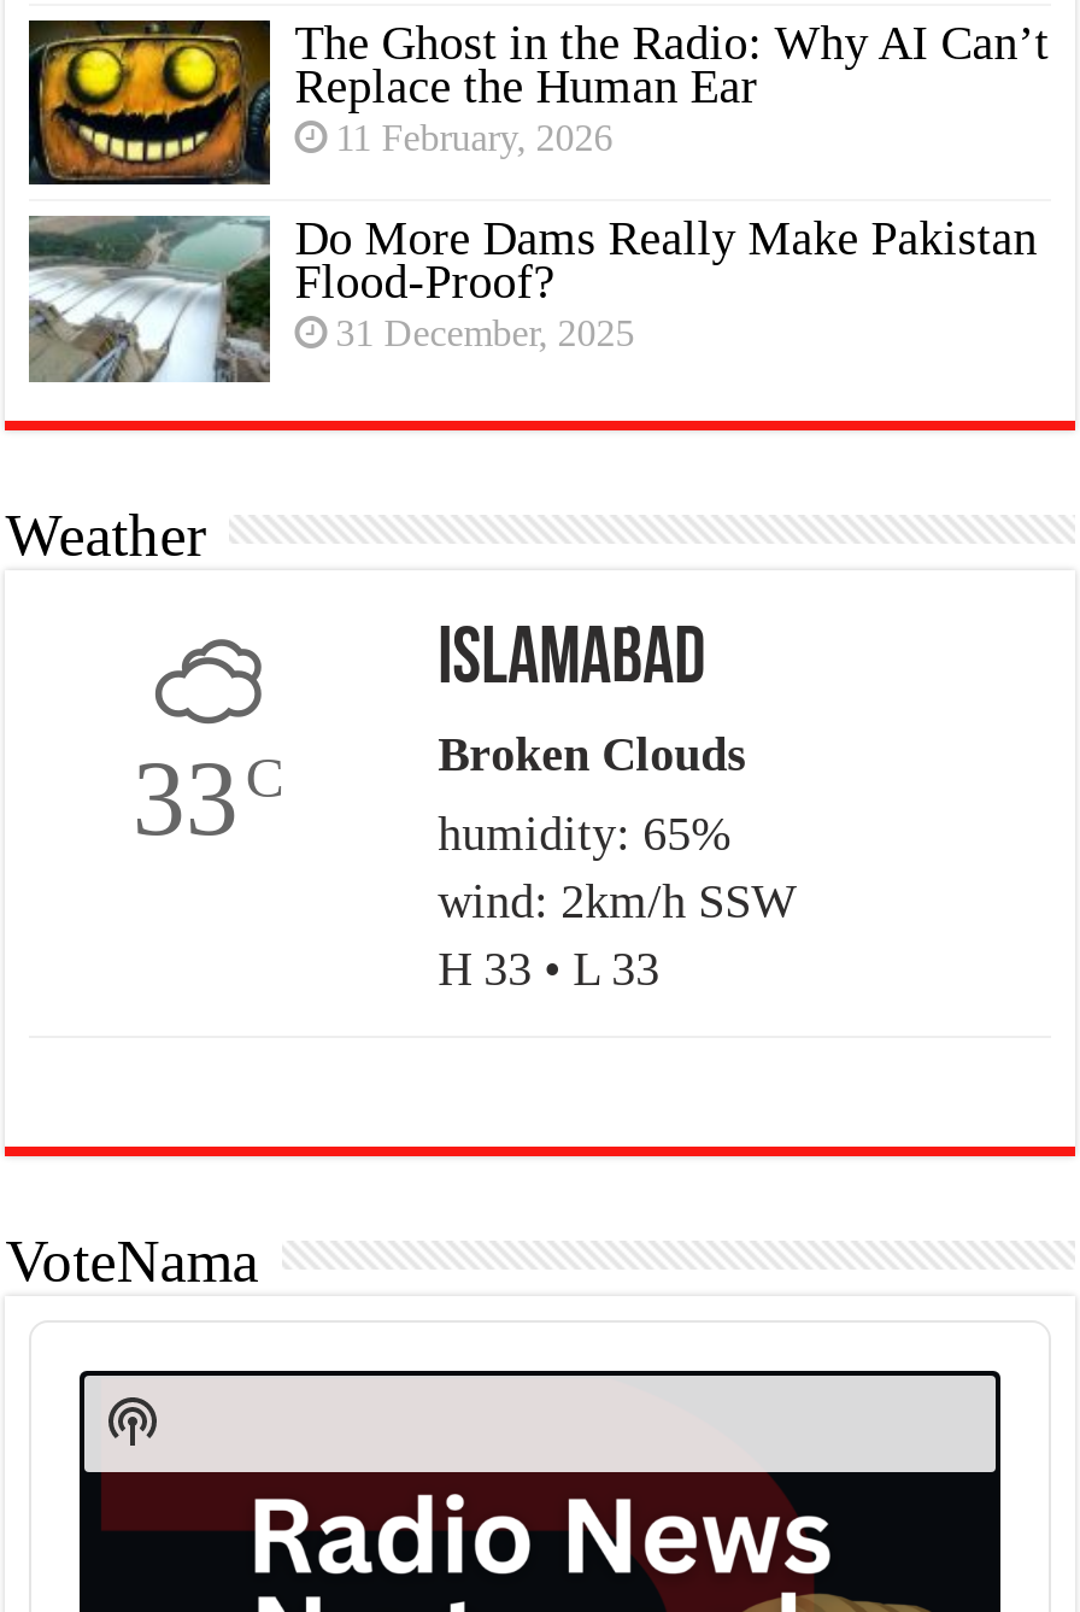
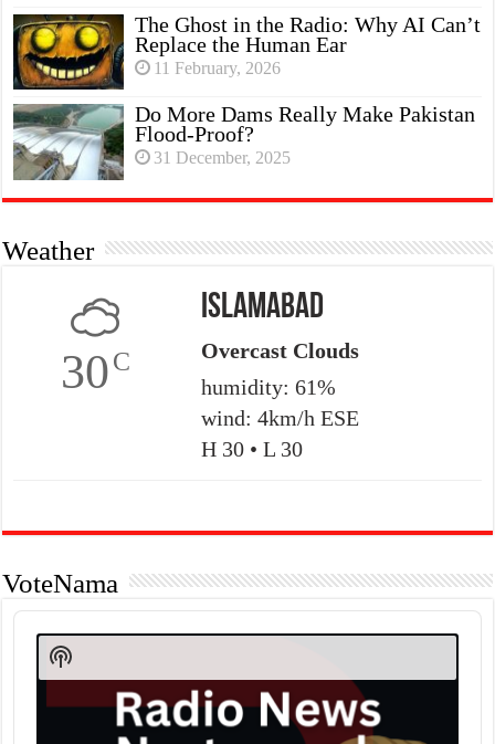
- 33 C
+ 30 C

- Broken Clouds
+ Overcast Clouds

- humidity: 65%
+ humidity: 61%

- wind: 2km/h SSW
+ wind: 4km/h ESE

- H 33 • L 33
+ H 30 • L 30
